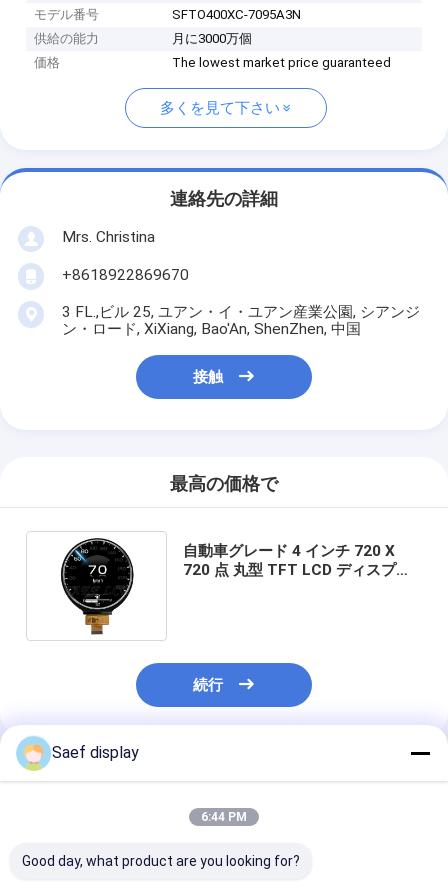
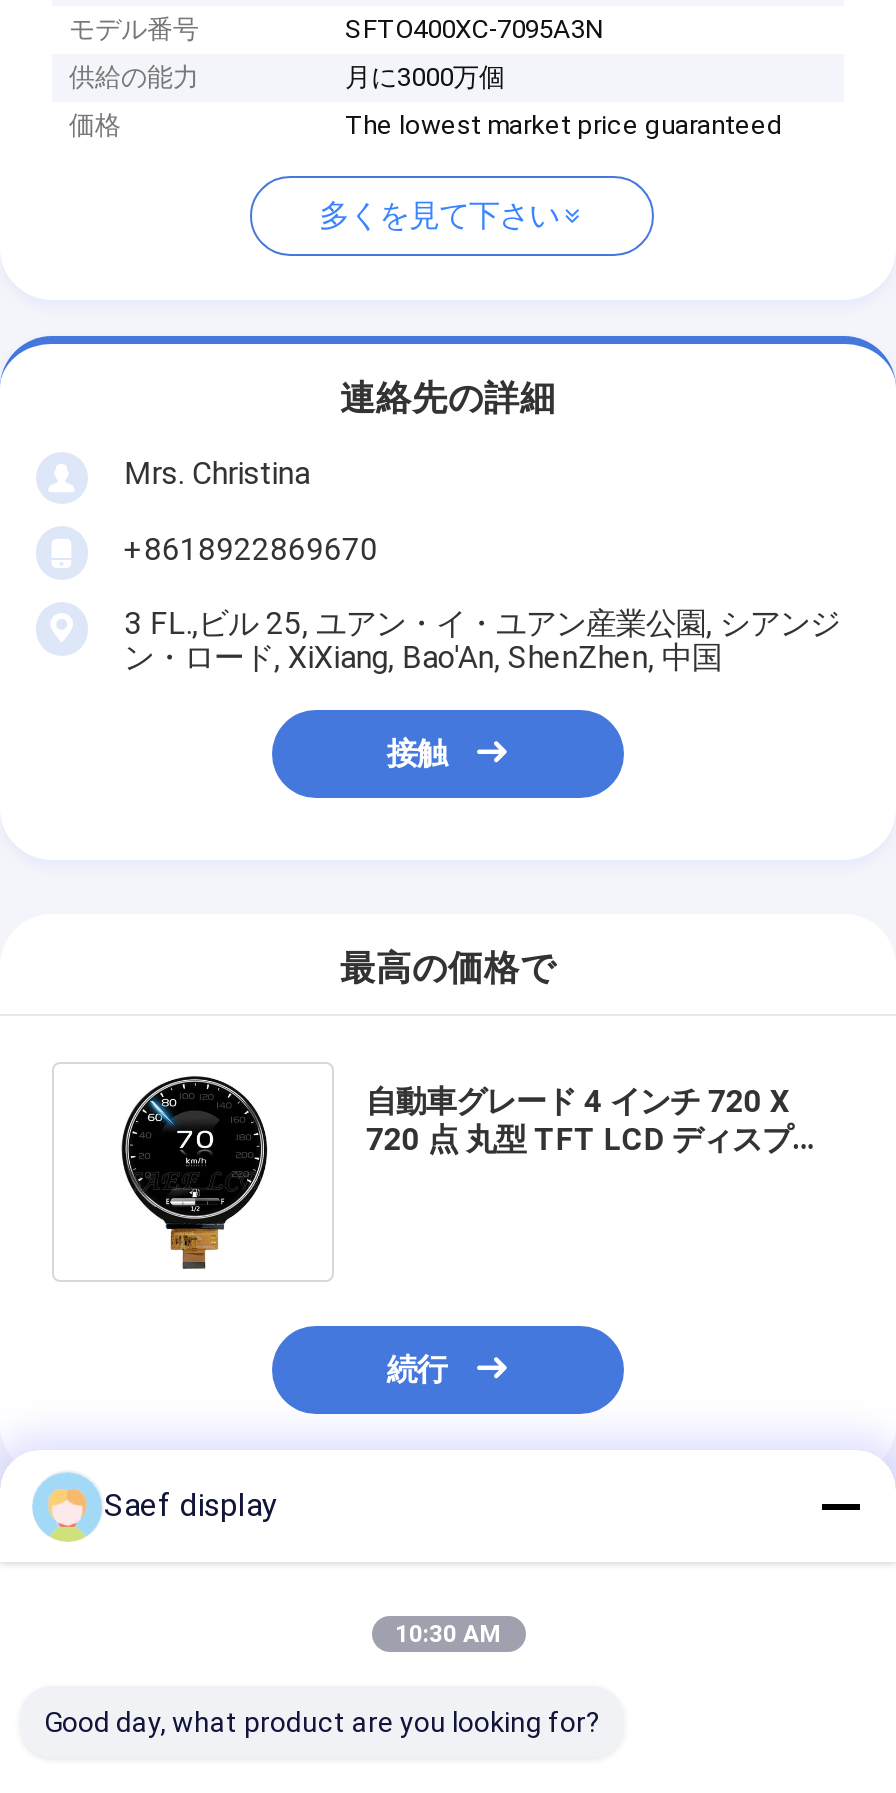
- 6:44 PM
+ 10:30 AM
